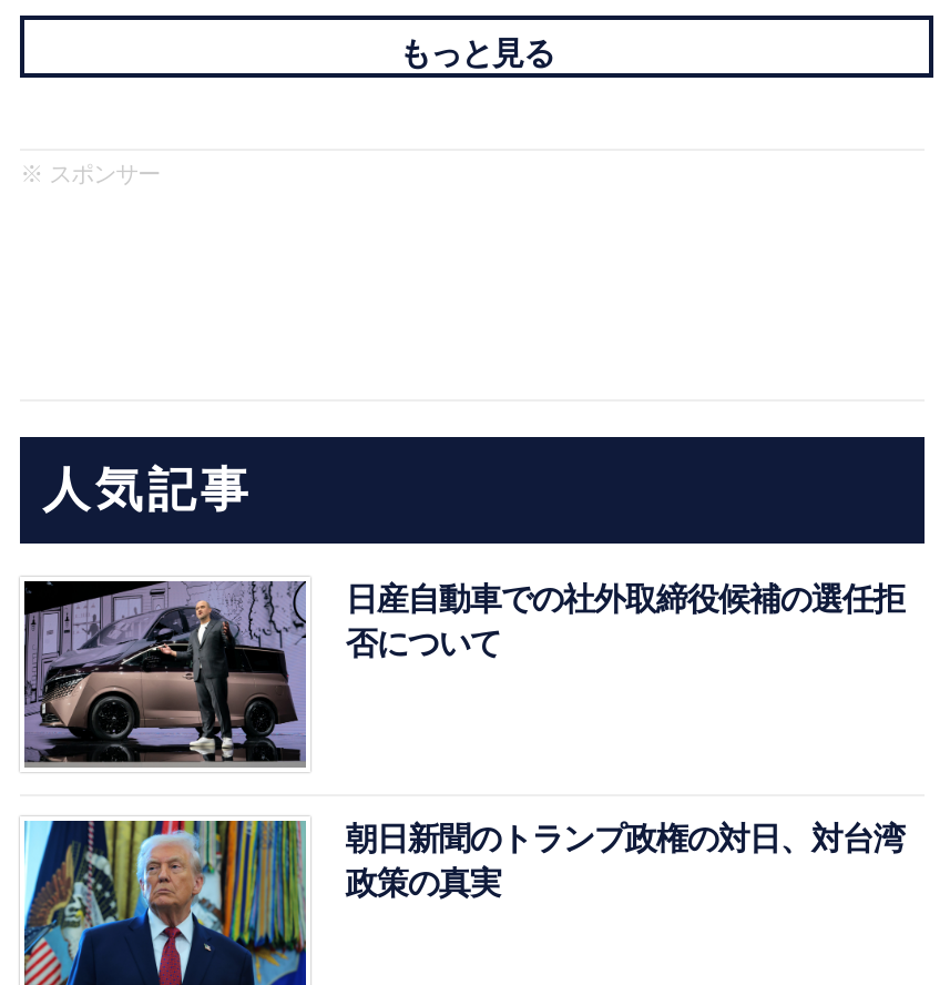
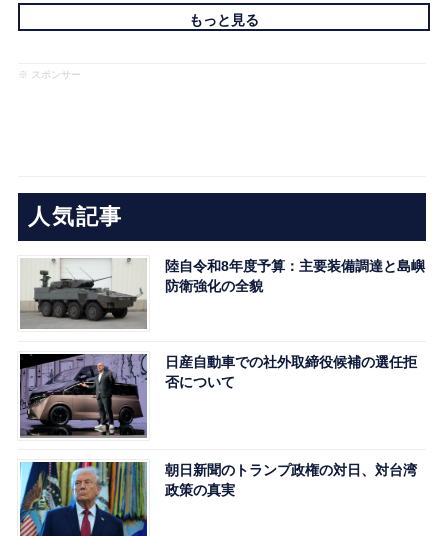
+ [image]
+ 陸自令和8年度予算：主要装備調達と島嶼
+ 防衛強化の全貌
